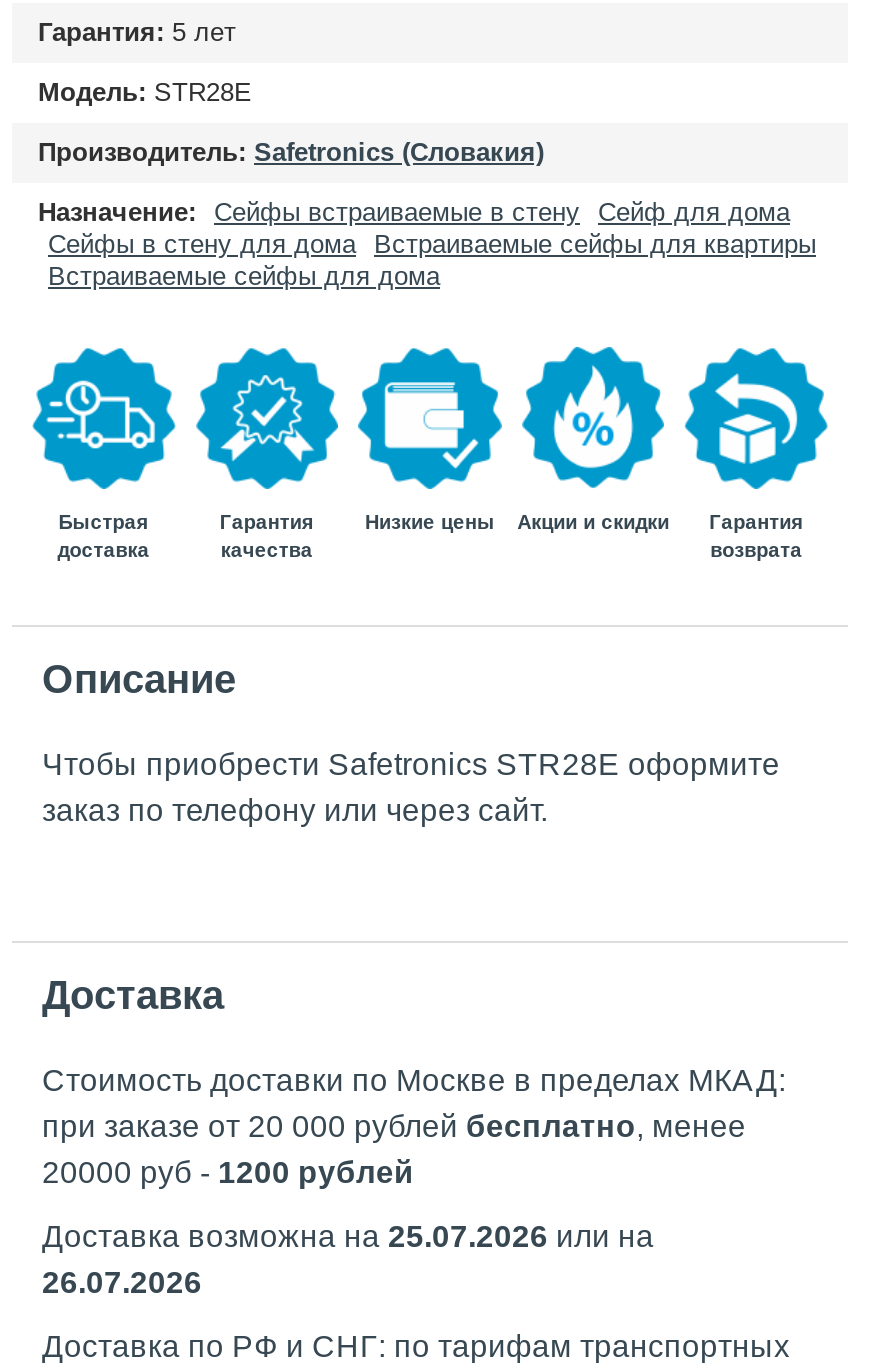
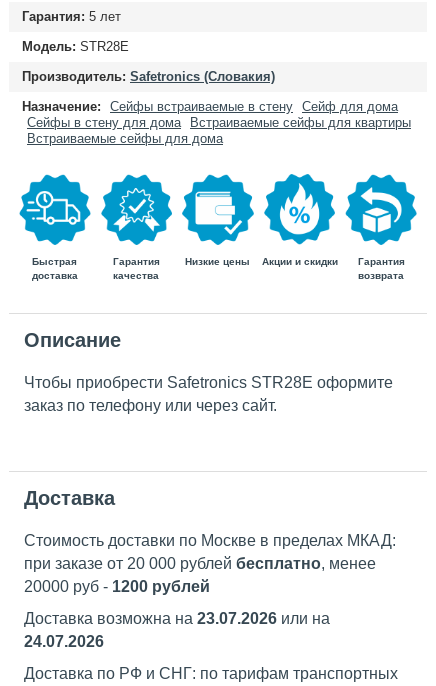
- Доставка возможна на 25.07.2026 или на
+ Доставка возможна на 23.07.2026 или на

- 26.07.2026
+ 24.07.2026
